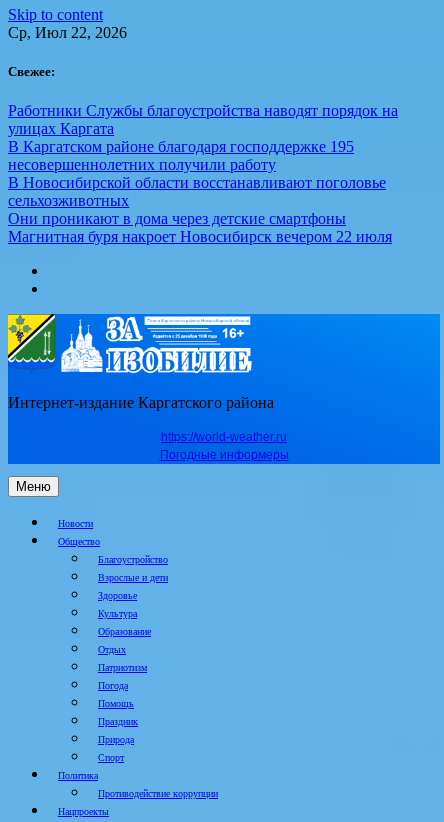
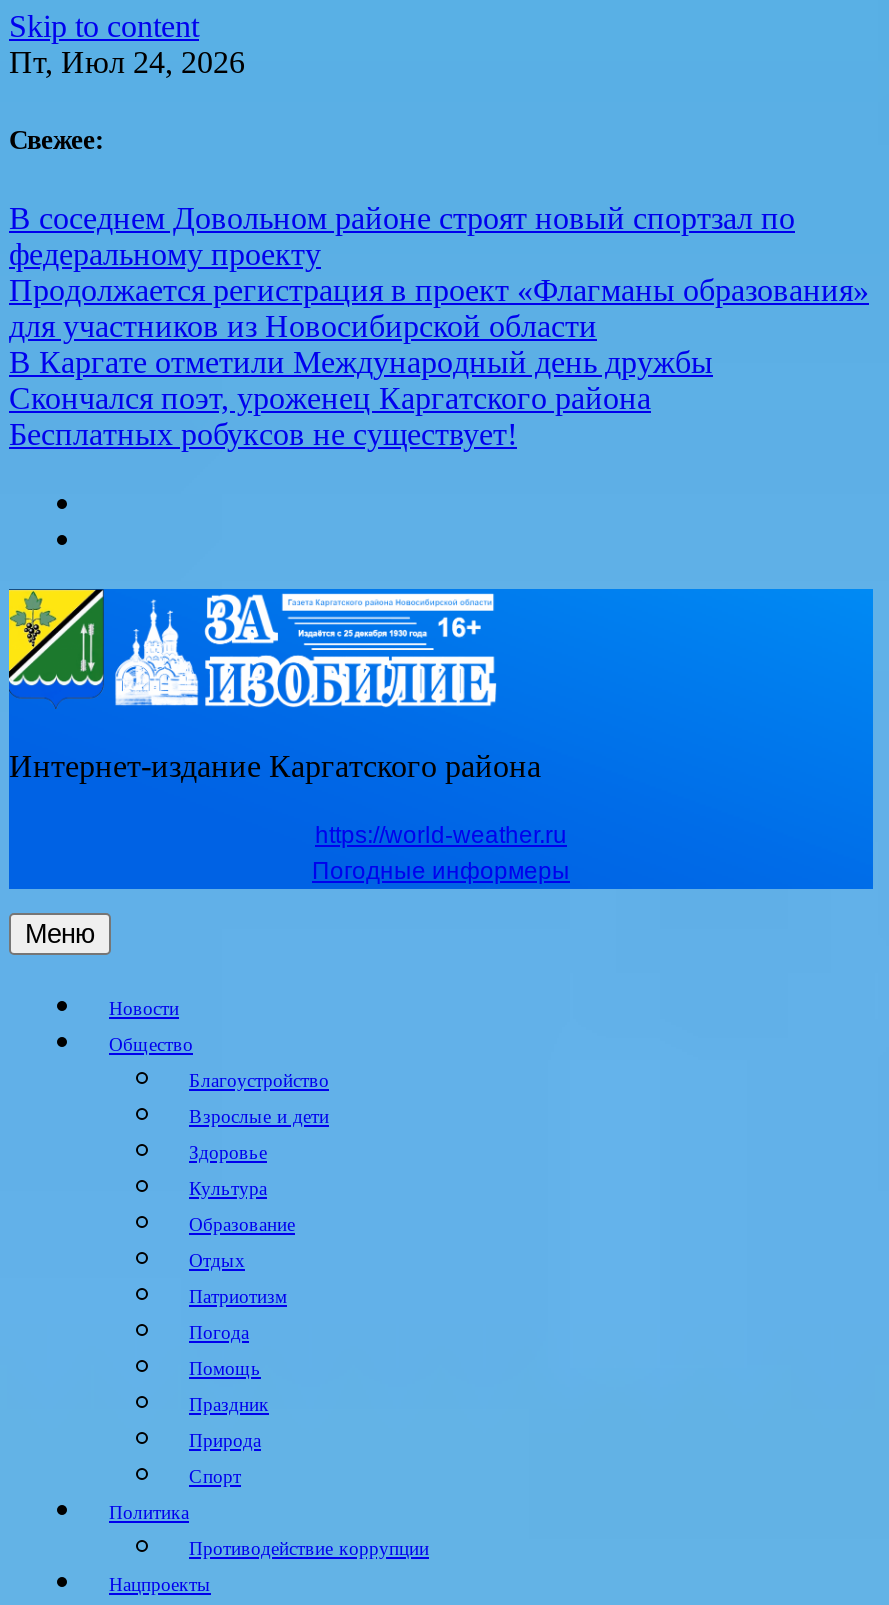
- Ср, Июл 22, 2026
+ Пт, Июл 24, 2026

- Работники Службы благоустройства наводят порядок на
- улицах Каргата
- В Каргатском районе благодаря господдержке 195
- несовершеннолетних получили работу
- В Новосибирской области восстанавливают поголовье
- сельхозживотных
- Они проникают в дома через детские смартфоны
- Магнитная буря накроет Новосибирск вечером 22 июля
+ В соседнем Довольном районе строят новый спортзал по
+ федеральному проекту
+ Продолжается регистрация в проект «Флагманы образования»
+ для участников из Новосибирской области
+ В Каргате отметили Международный день дружбы
+ Скончался поэт, уроженец Каргатского района
+ Бесплатных робуксов не существует!
